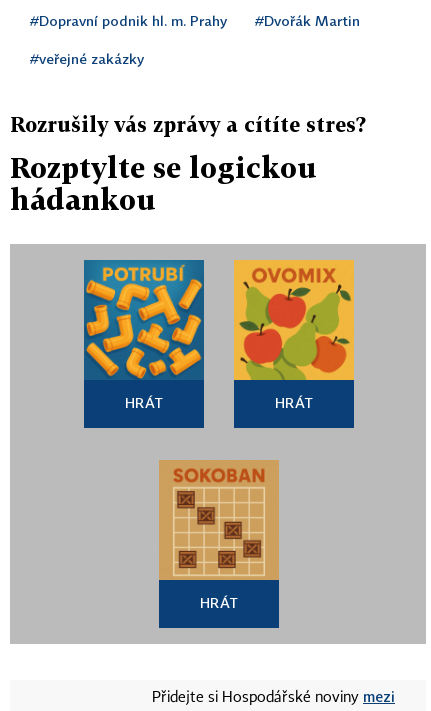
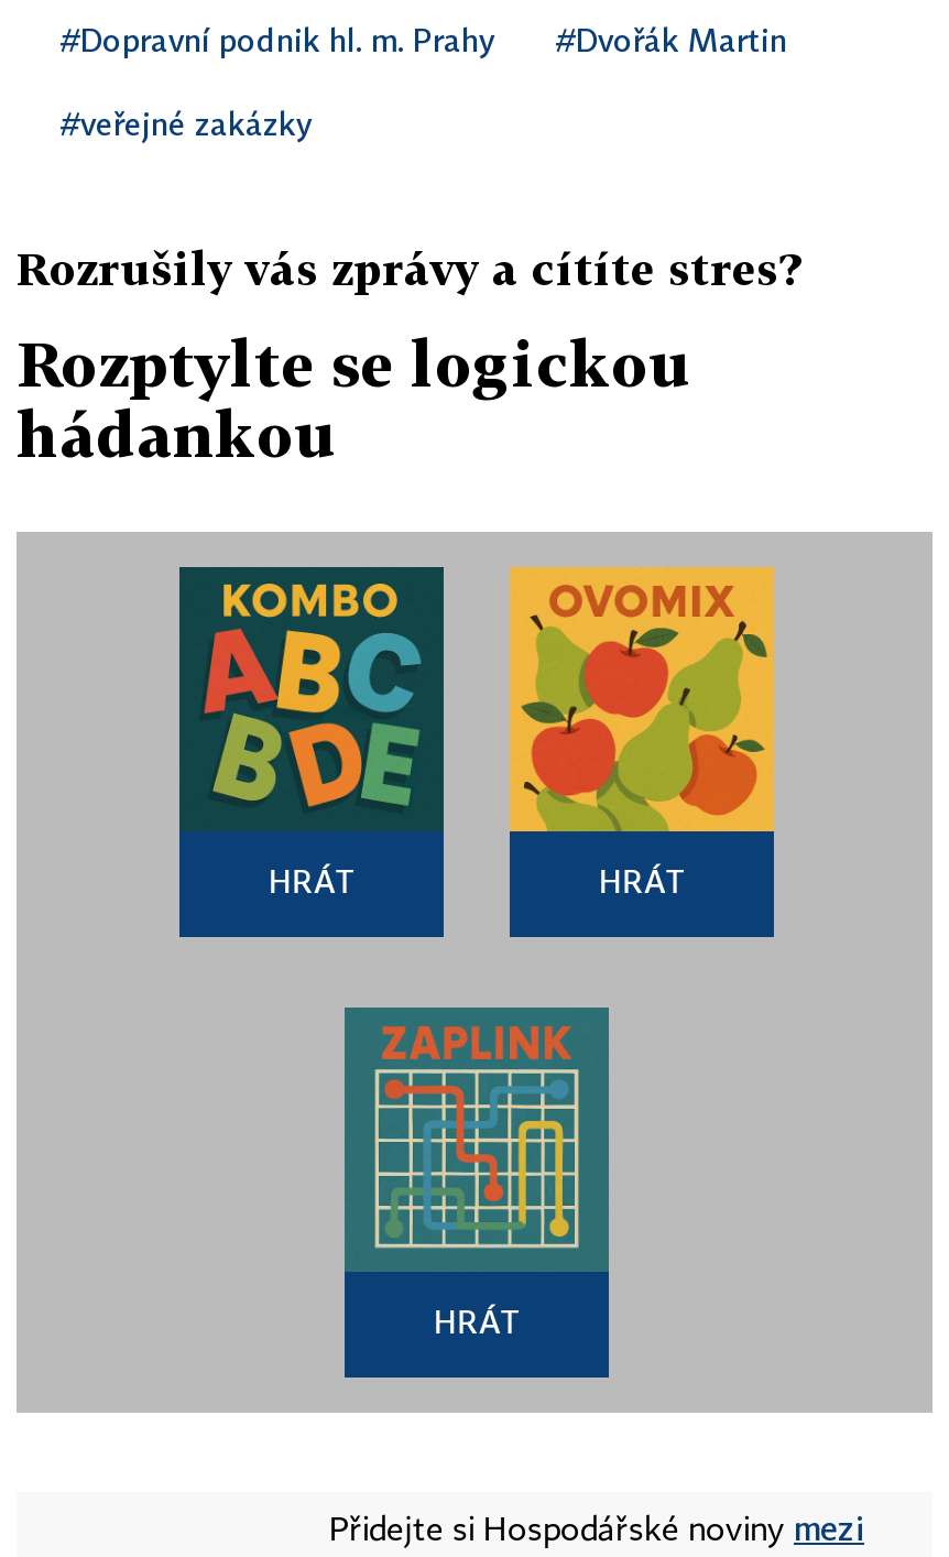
- [image]
+ [image]

- [image]
+ [image]
